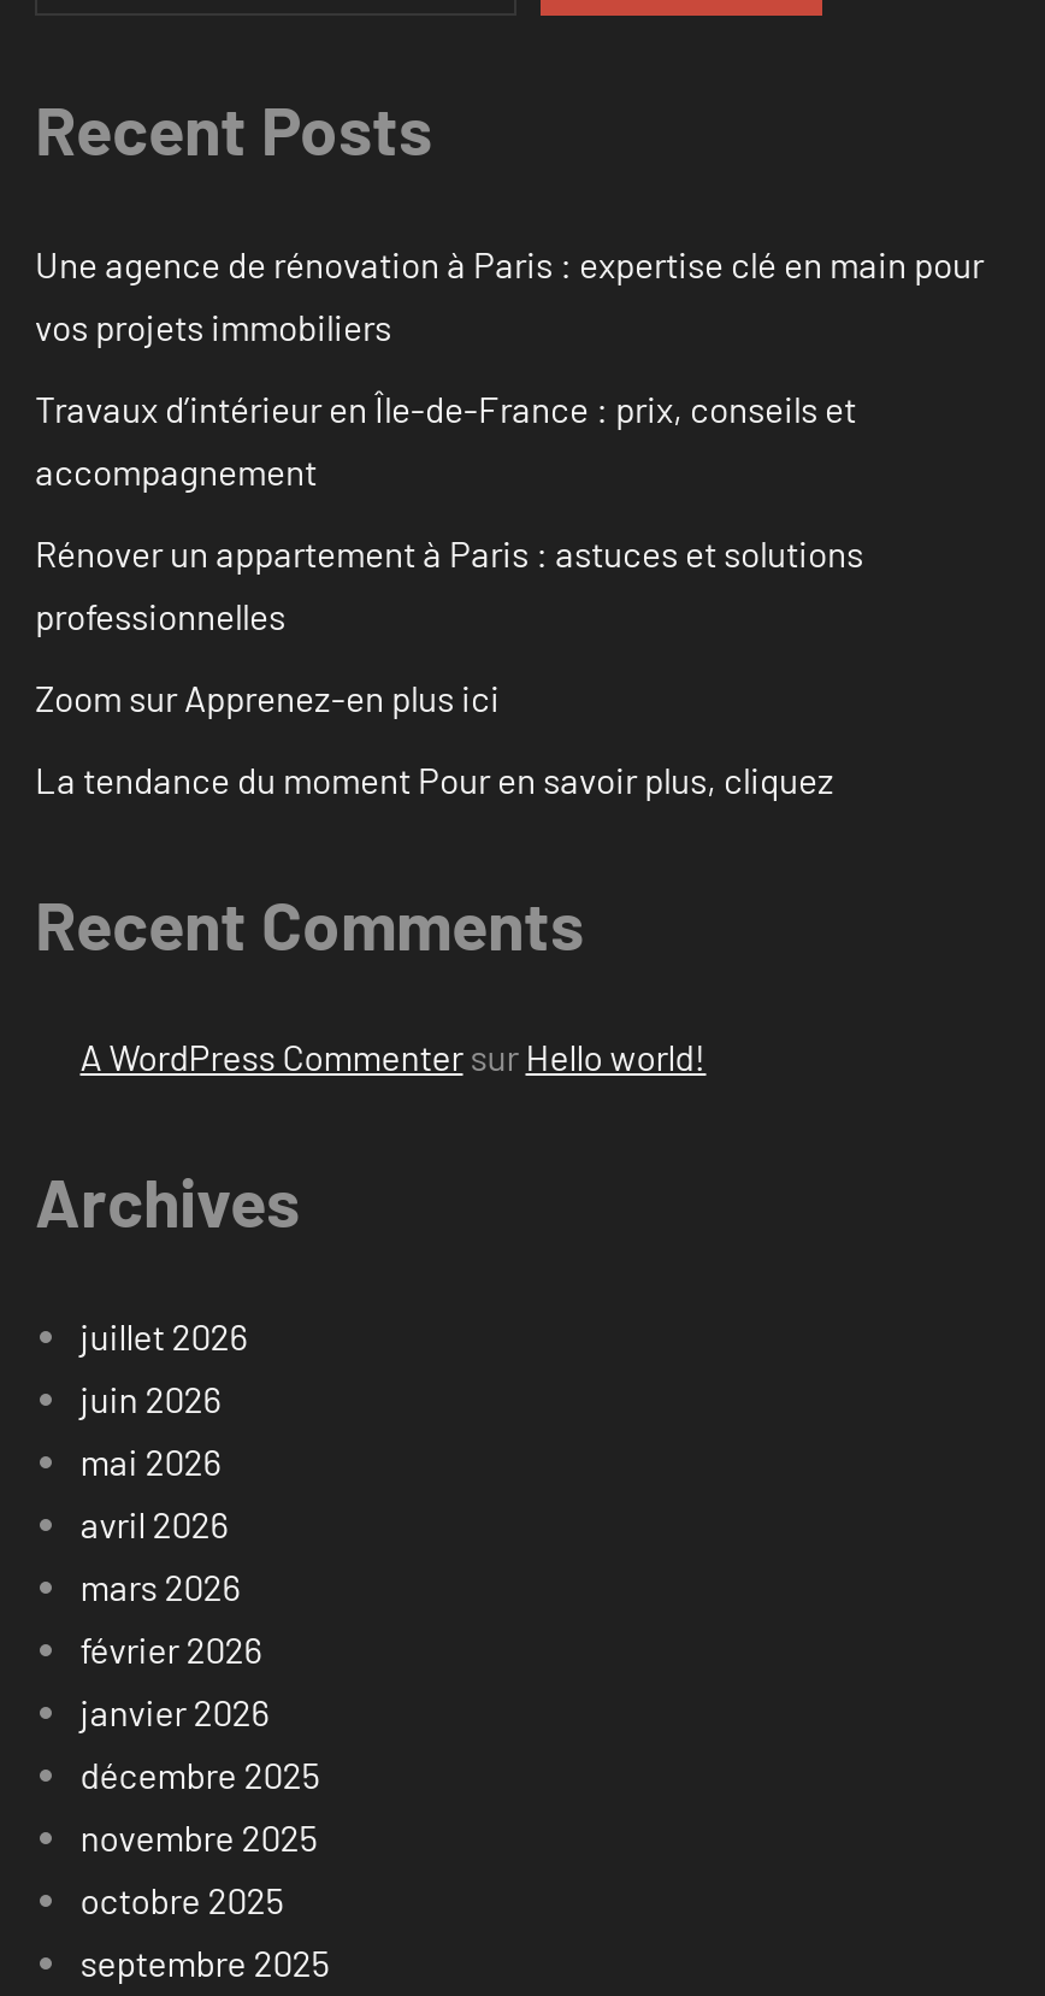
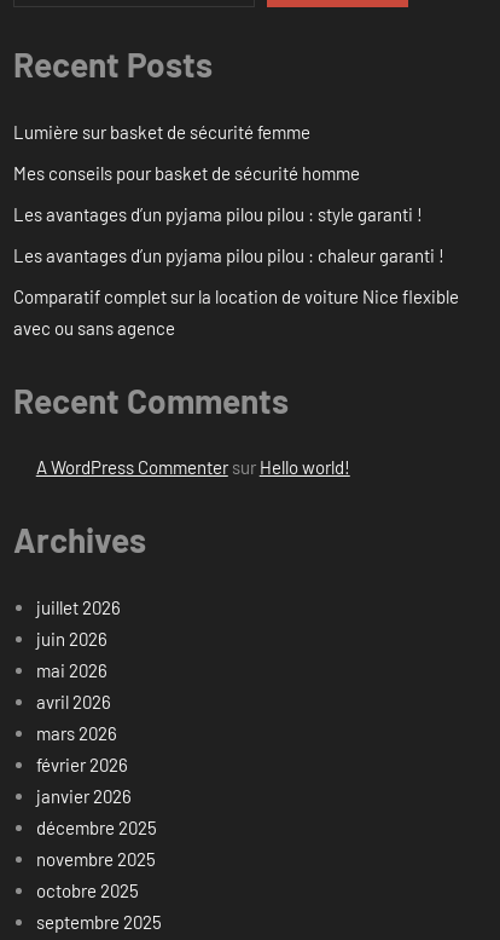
- Une agence de rénovation à Paris : expertise clé en main pour
- vos projets immobiliers
+ Lumière sur basket de sécurité femme

- Travaux d’intérieur en Île-de-France : prix, conseils et
- accompagnement
+ Mes conseils pour basket de sécurité homme

- Rénover un appartement à Paris : astuces et solutions
- professionnelles
+ Les avantages d’un pyjama pilou pilou : style garanti !

- Zoom sur Apprenez-en plus ici
+ Les avantages d’un pyjama pilou pilou : chaleur garanti !

- La tendance du moment Pour en savoir plus, cliquez
+ Comparatif complet sur la location de voiture Nice flexible
+ avec ou sans agence
